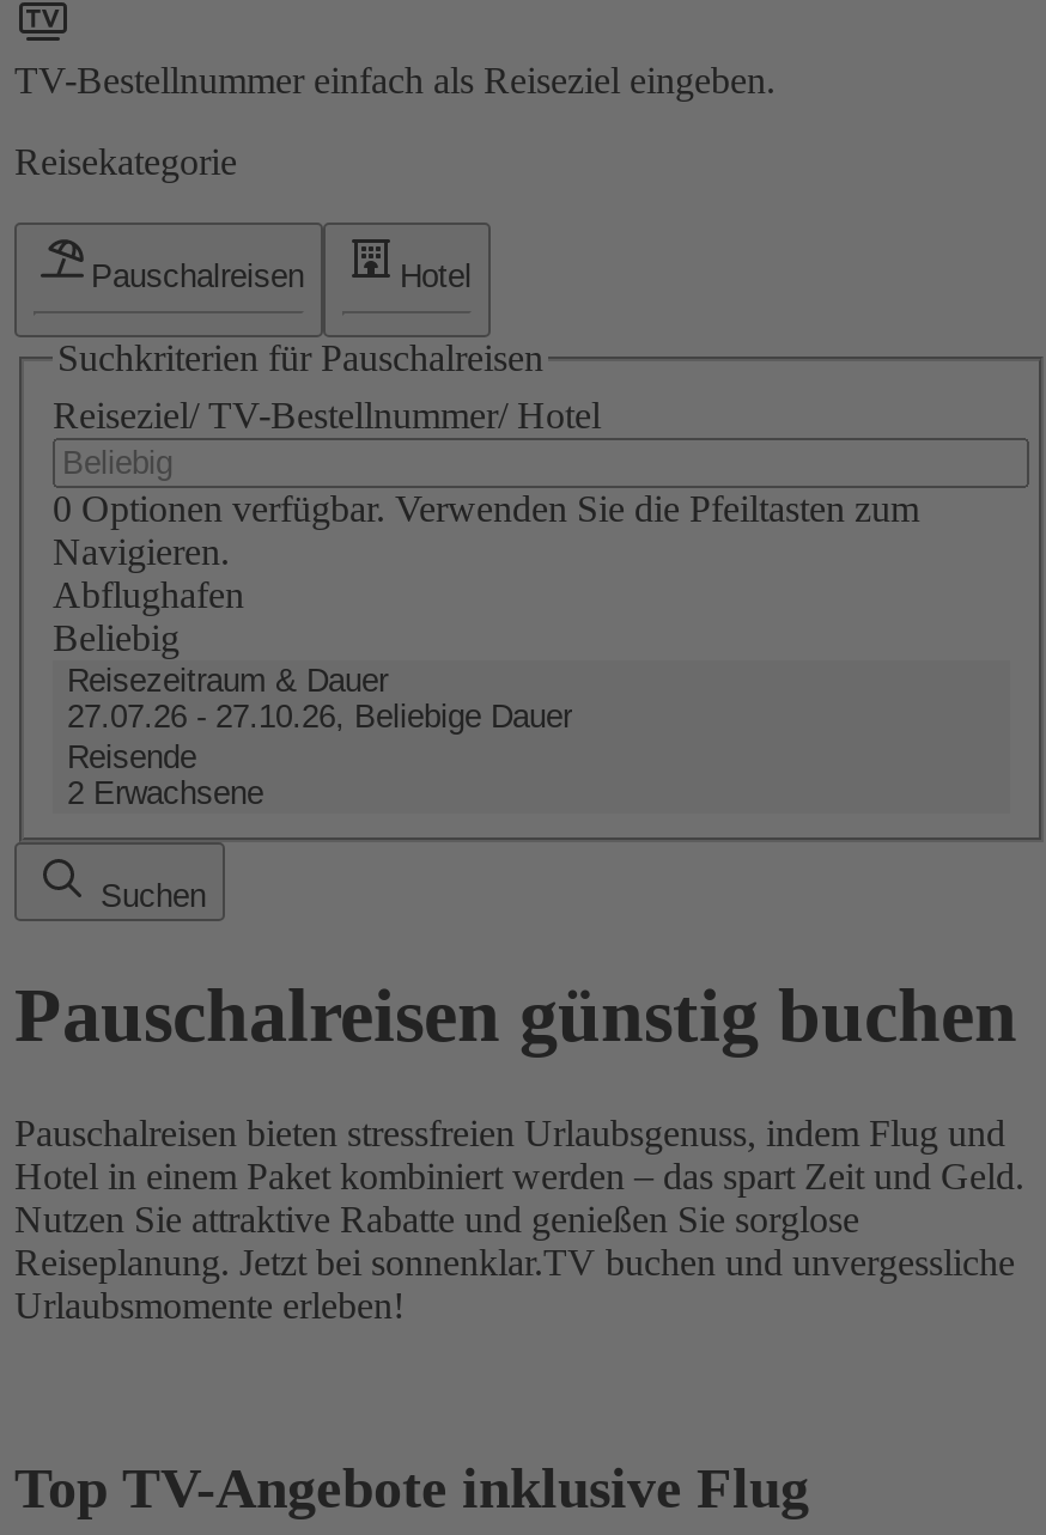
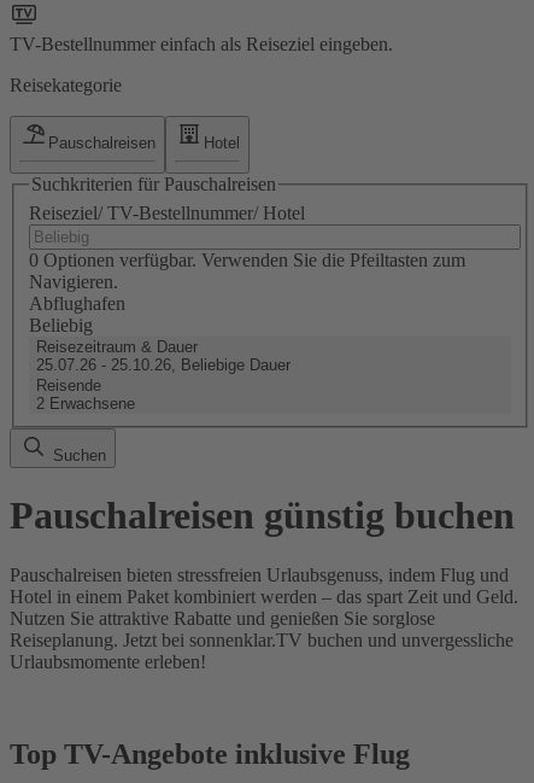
- 27.07.26 - 27.10.26, Beliebige Dauer
+ 25.07.26 - 25.10.26, Beliebige Dauer
